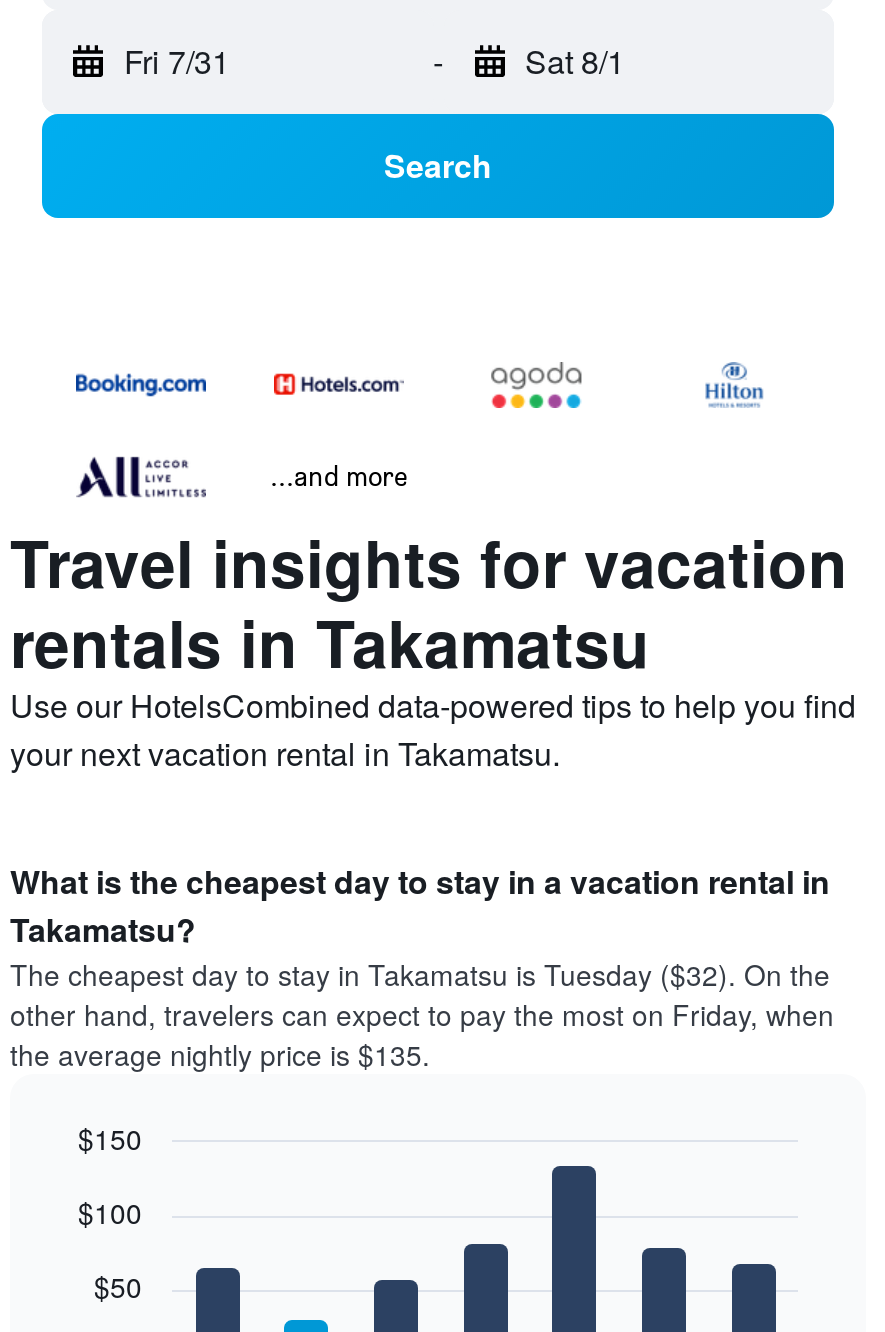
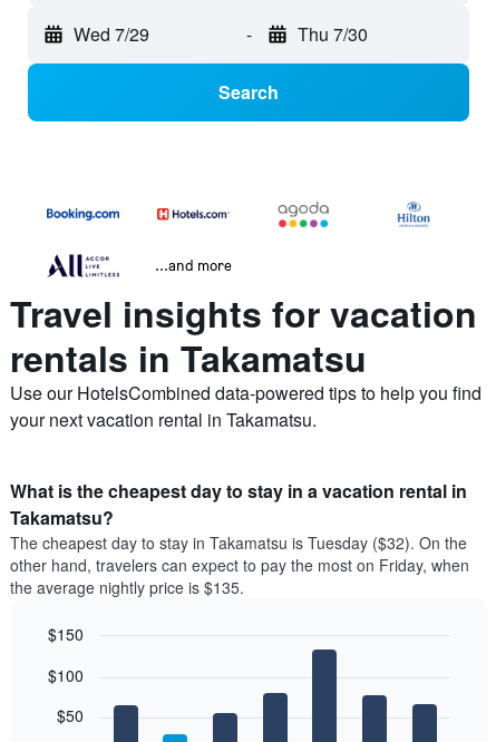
- Fri 7/31
+ Wed 7/29

- Sat 8/1
+ Thu 7/30
